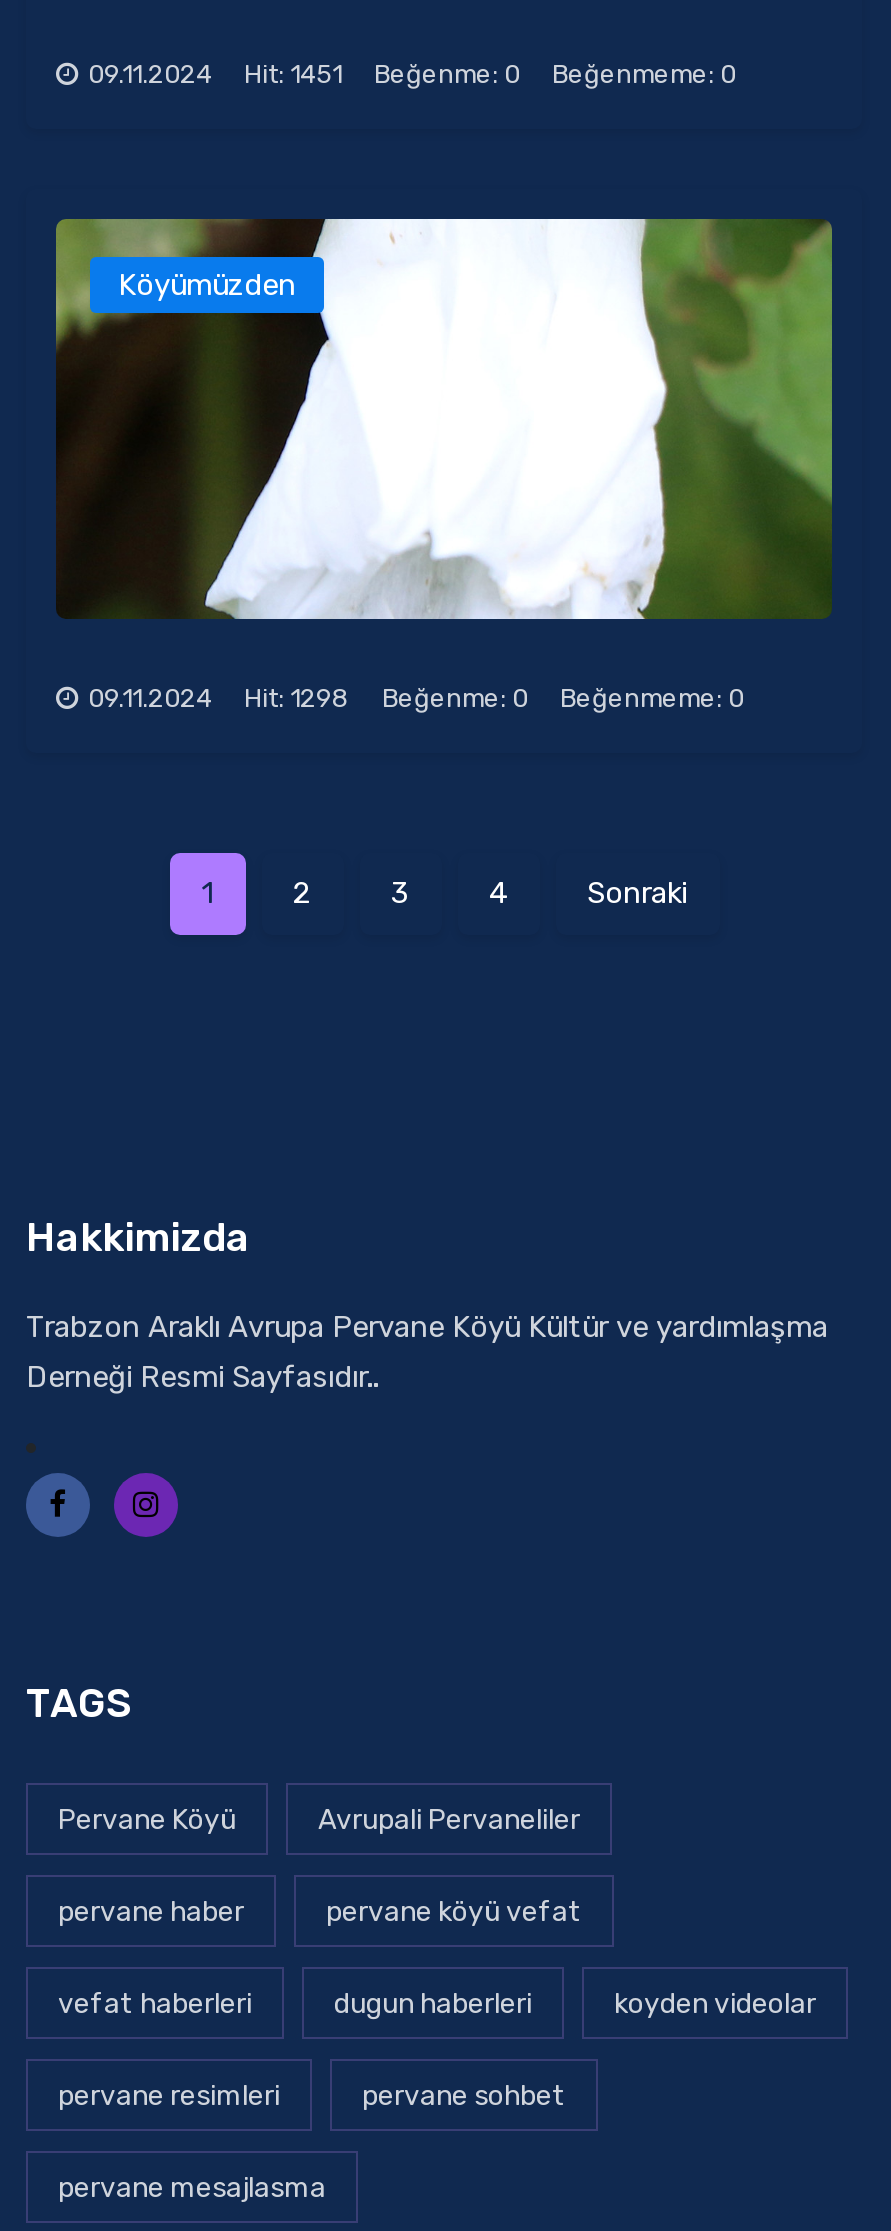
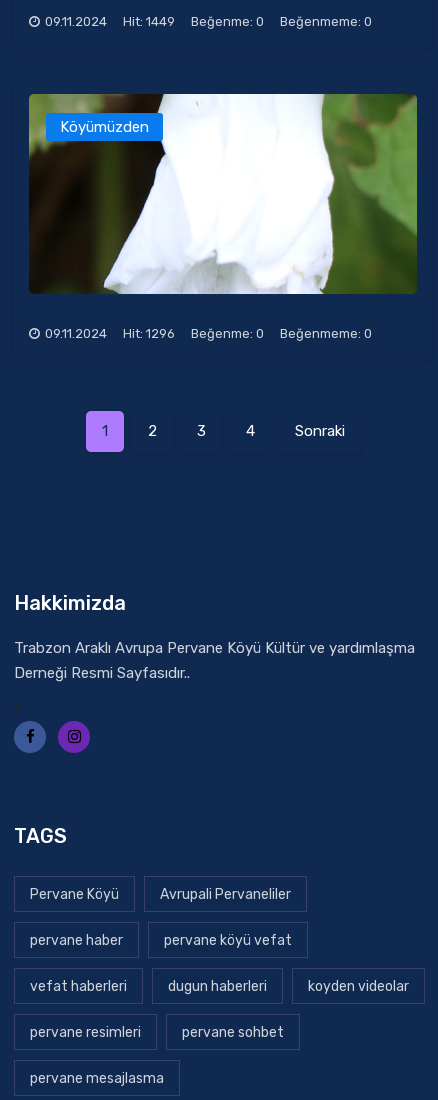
- 09.11.2024 Hit: 1451 Beğenme: 0 Beğenmeme: 0
+ 09.11.2024 Hit: 1449 Beğenme: 0 Beğenmeme: 0

- 09.11.2024 Hit: 1298 Beğenme: 0 Beğenmeme: 0
+ 09.11.2024 Hit: 1296 Beğenme: 0 Beğenmeme: 0
